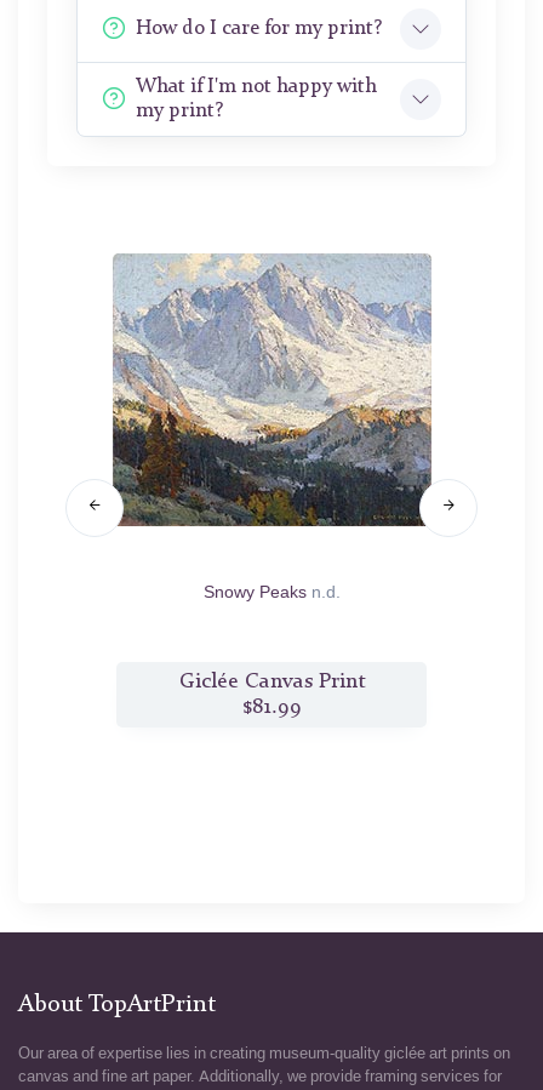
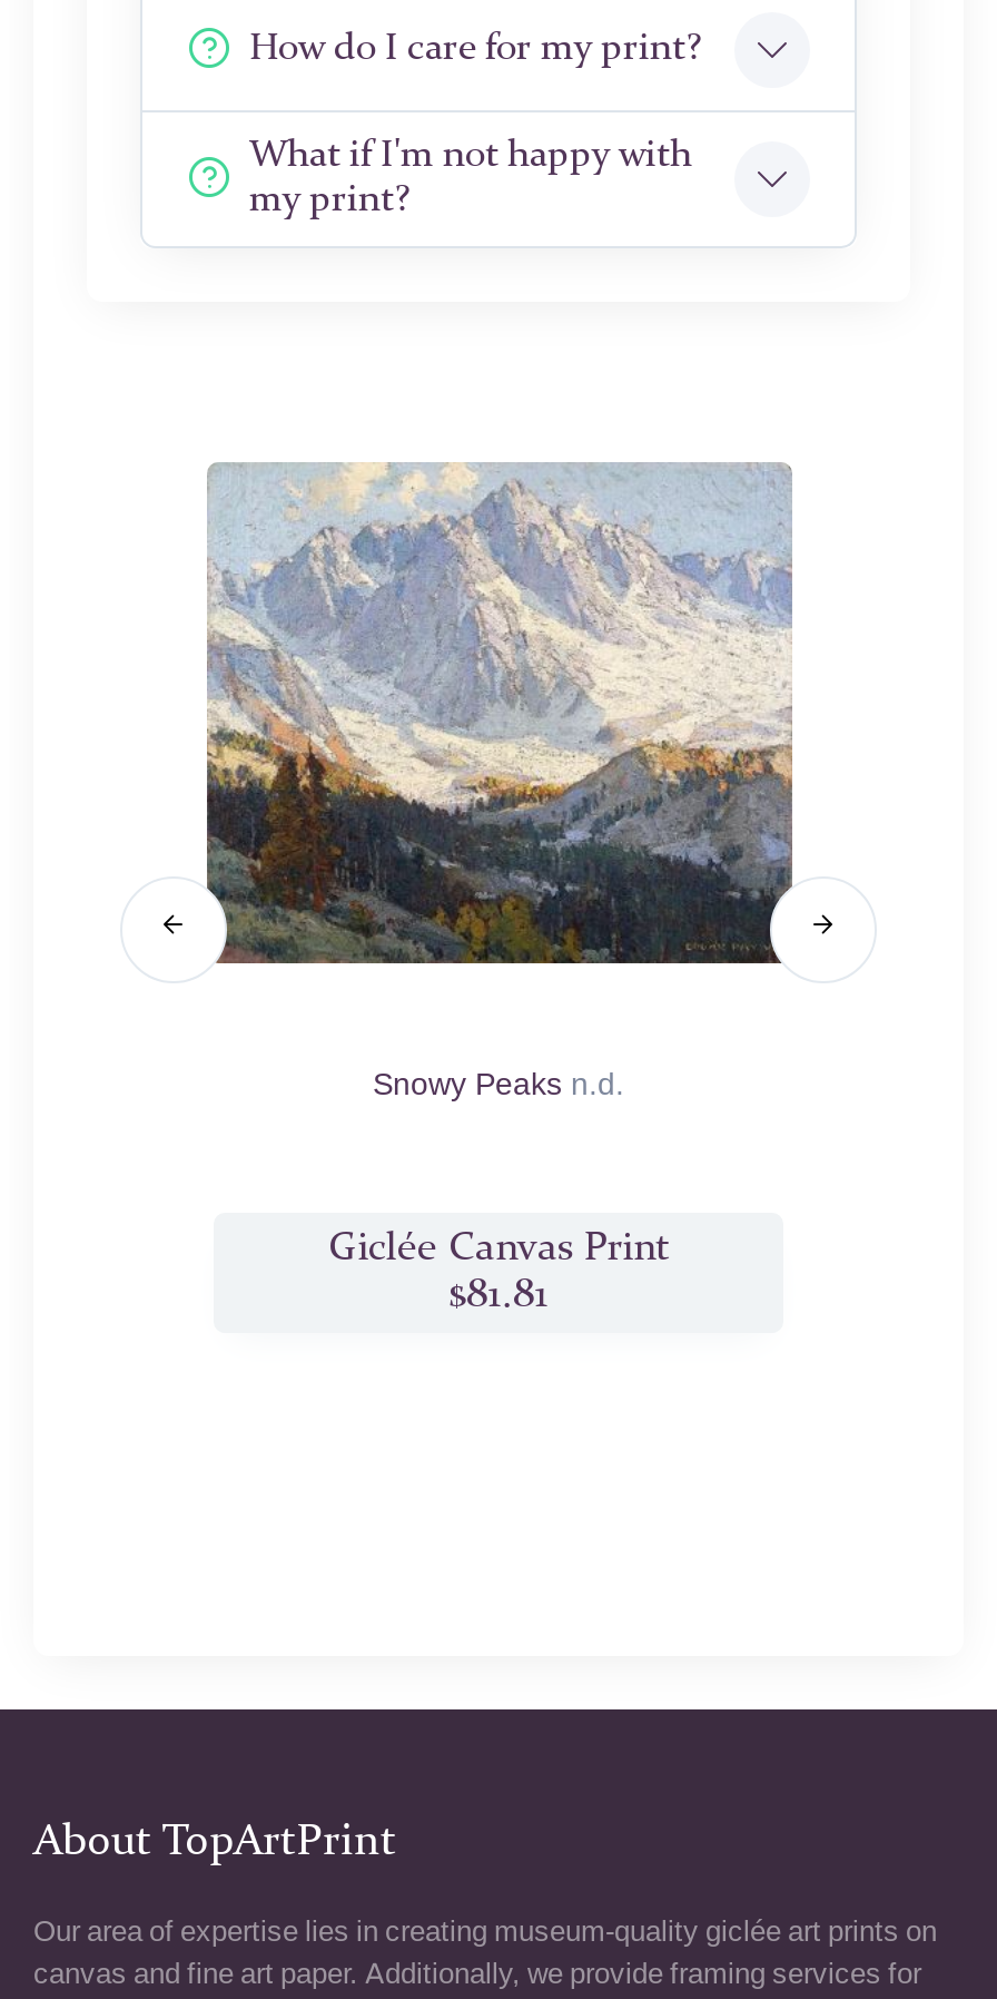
- $81.99
+ $81.81
